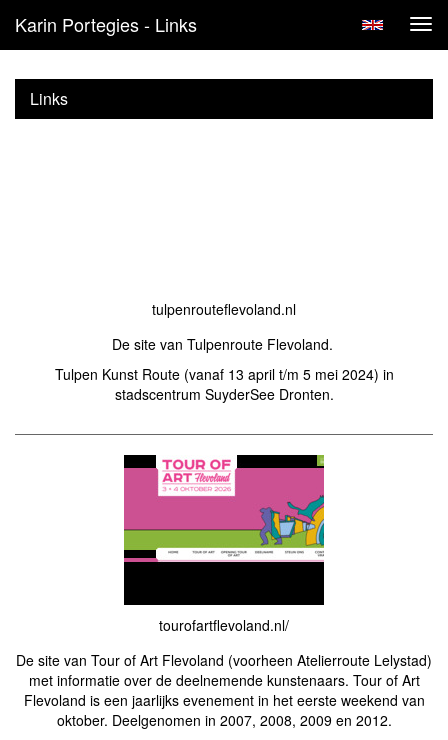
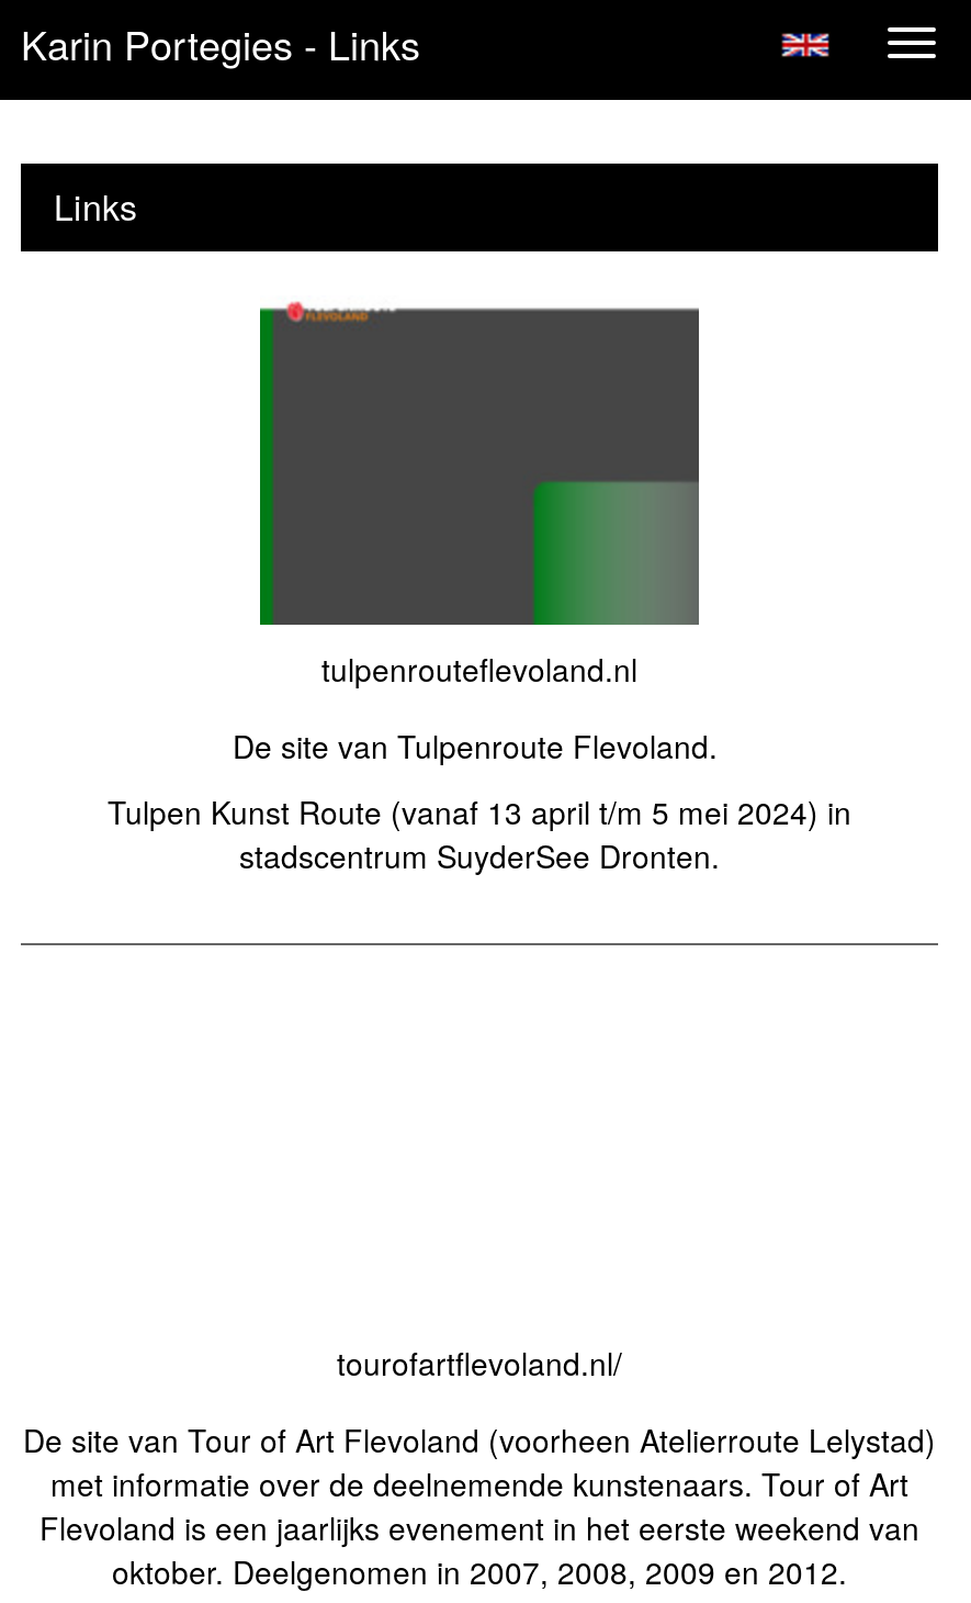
+ [image]

- [image]
